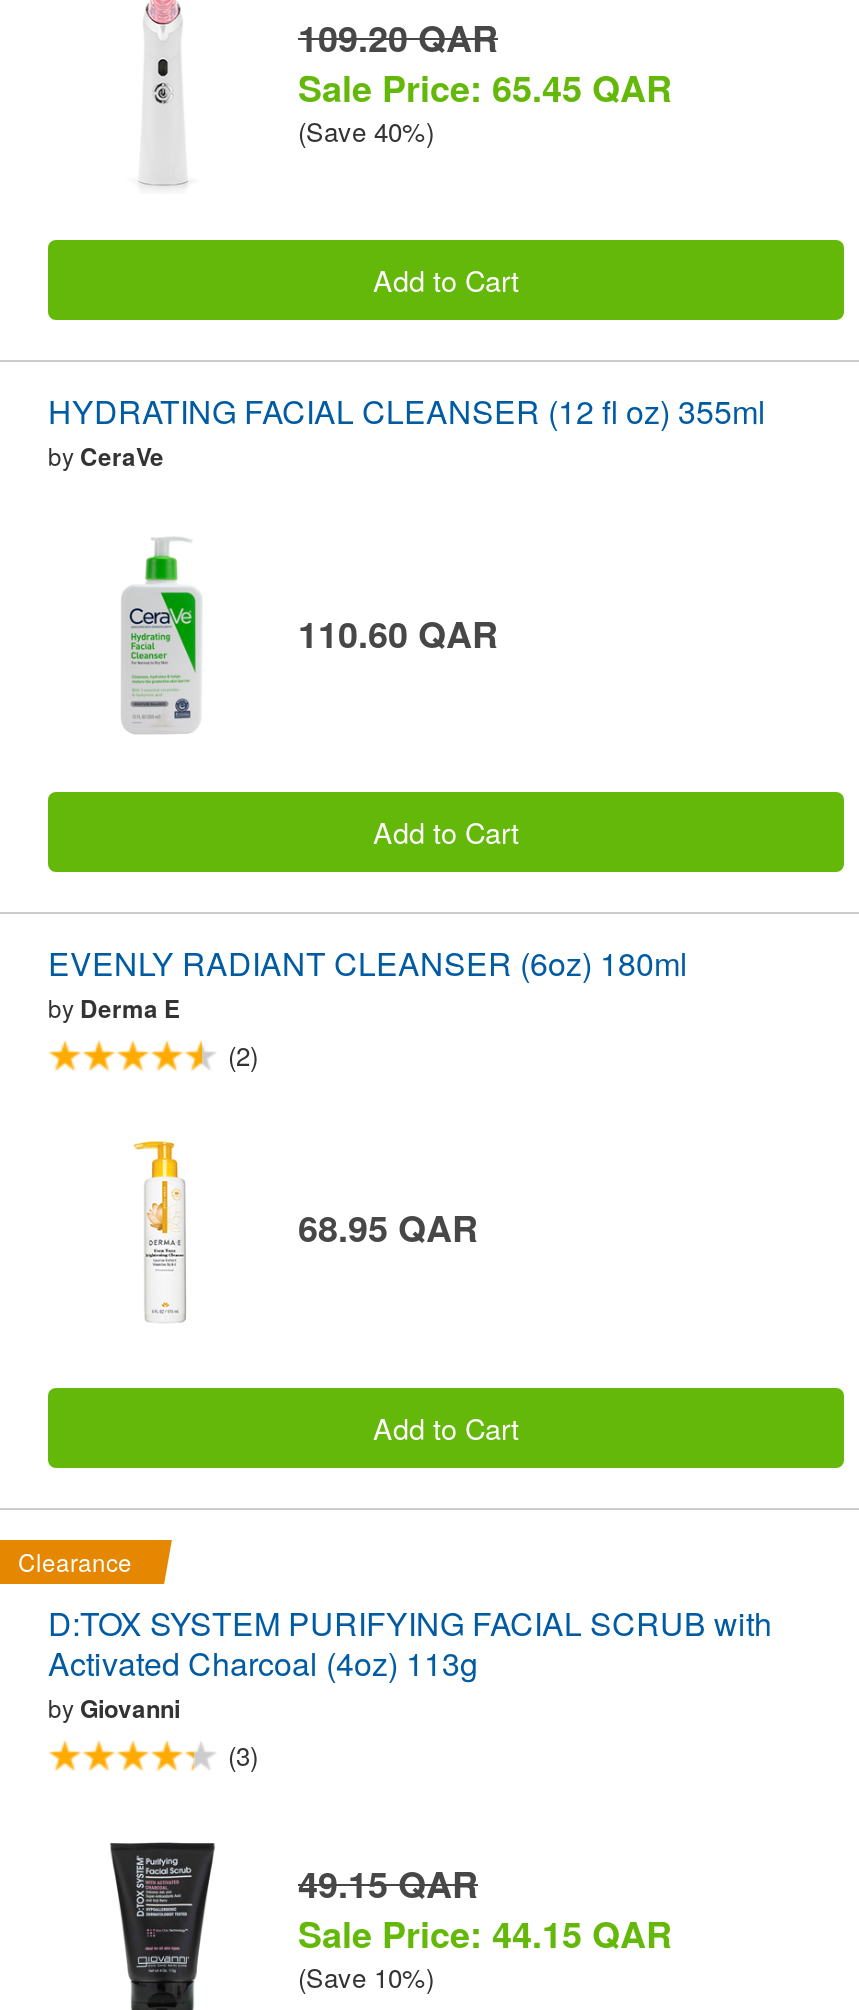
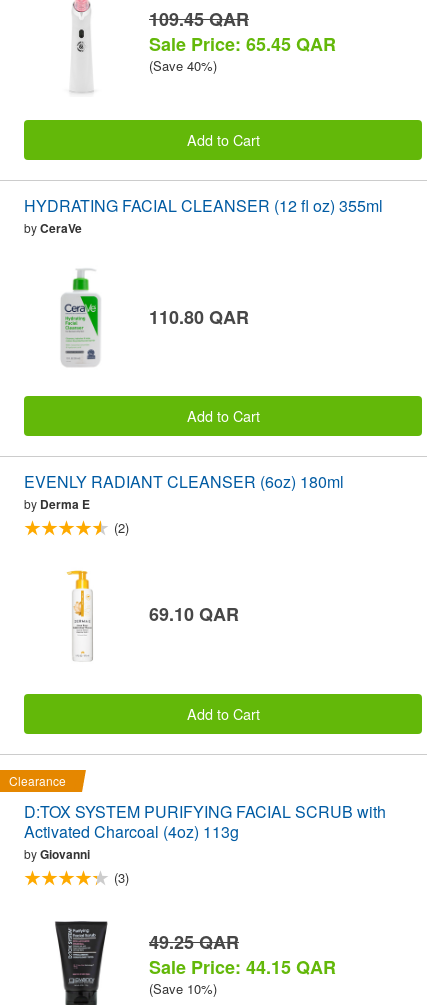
- 109.20 QAR
+ 109.45 QAR

- 110.60 QAR
+ 110.80 QAR

- 68.95 QAR
+ 69.10 QAR

- 49.15 QAR
+ 49.25 QAR
